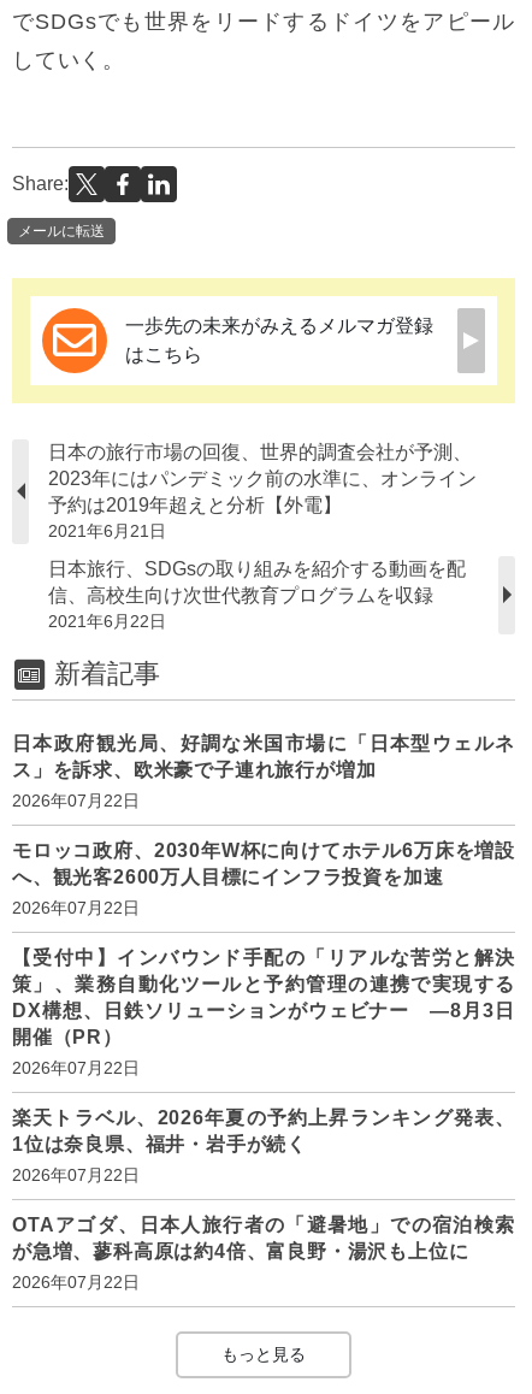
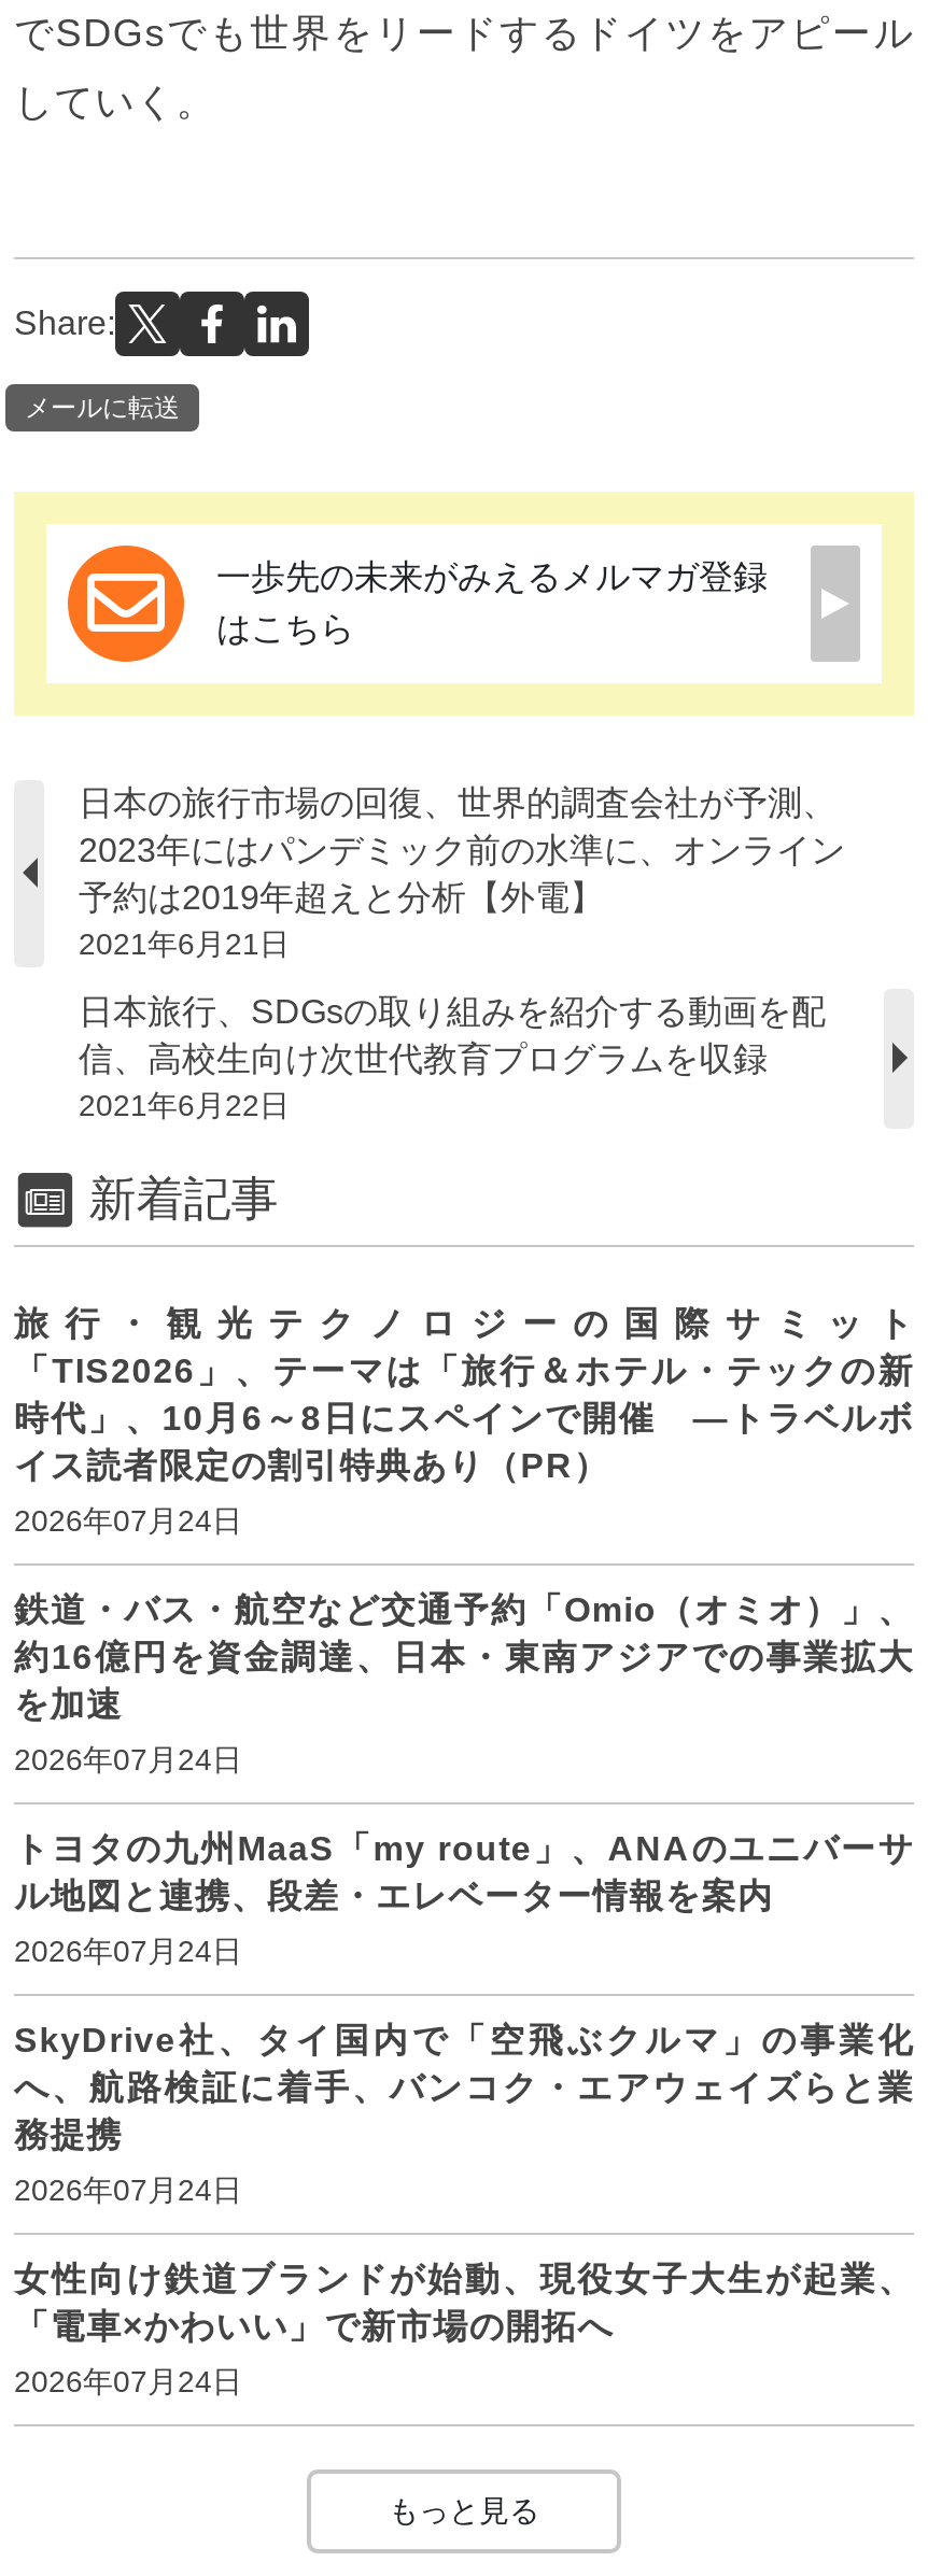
- 日本政府観光局、好調な米国市場に「日本型ウェルネ
- ス」を訴求、欧米豪で子連れ旅行が増加
+ 旅行・観光テクノロジーの国際サミット
+ 「TIS2026」、テーマは「旅行＆ホテル・テックの新
+ 時代」、10月6～8日にスペインで開催 ―トラベルボ
+ イス読者限定の割引特典あり（PR）

- 2026年07月22日
+ 2026年07月24日

- モロッコ政府、2030年W杯に向けてホテル6万床を増設
- へ、観光客2600万人目標にインフラ投資を加速
+ 鉄道・バス・航空など交通予約「Omio（オミオ）」、
+ 約16億円を資金調達、日本・東南アジアでの事業拡大
+ を加速

- 2026年07月22日
+ 2026年07月24日

- 【受付中】インバウンド手配の「リアルな苦労と解決
- 策」、業務自動化ツールと予約管理の連携で実現する
- DX構想、日鉄ソリューションがウェビナー ―8月3日
- 開催（PR）
+ トヨタの九州MaaS「my route」、ANAのユニバーサ
+ ル地図と連携、段差・エレベーター情報を案内

- 2026年07月22日
+ 2026年07月24日

- 楽天トラベル、2026年夏の予約上昇ランキング発表、
- 1位は奈良県、福井・岩手が続く
+ SkyDrive社、タイ国内で「空飛ぶクルマ」の事業化
+ へ、航路検証に着手、バンコク・エアウェイズらと業
+ 務提携

- 2026年07月22日
+ 2026年07月24日

- OTAアゴダ、日本人旅行者の「避暑地」での宿泊検索
- が急増、蓼科高原は約4倍、富良野・湯沢も上位に
+ 女性向け鉄道ブランドが始動、現役女子大生が起業、
+ 「電車×かわいい」で新市場の開拓へ

- 2026年07月22日
+ 2026年07月24日
